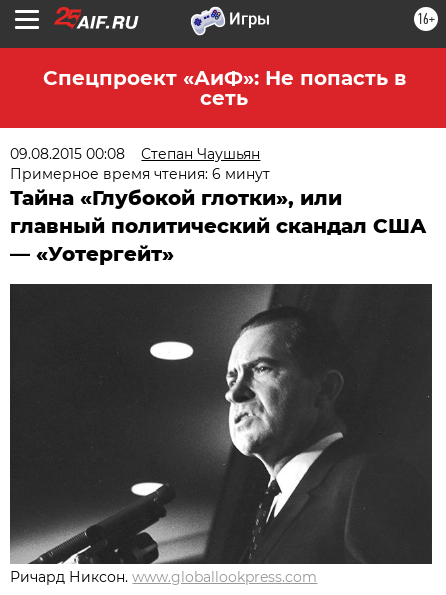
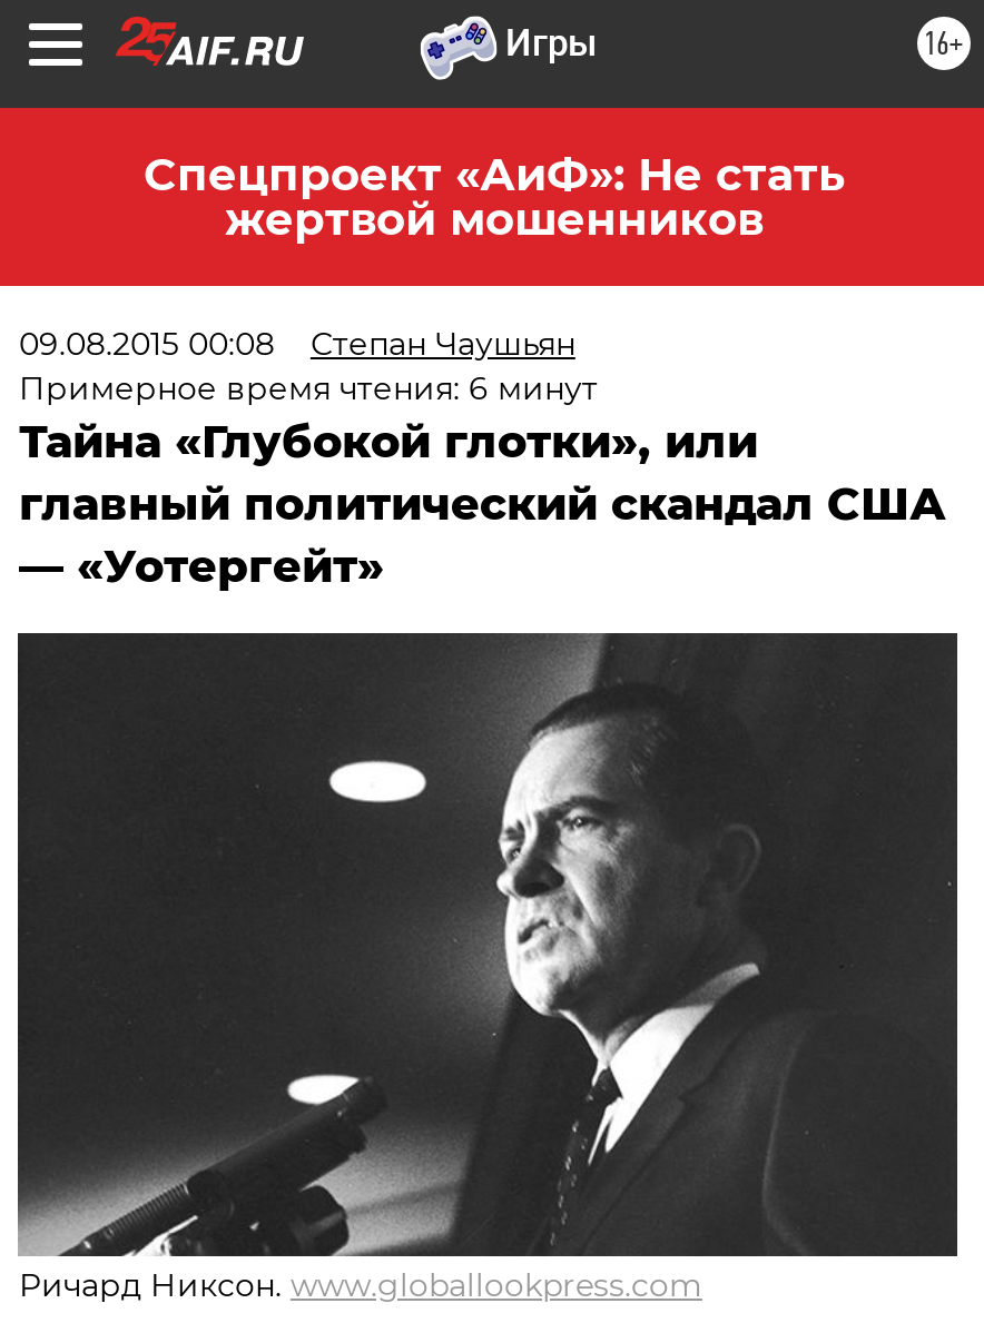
- Спецпроект «АиФ»: Не попасть в
- сеть
+ Спецпроект «АиФ»: Не стать
+ жертвой мошенников
